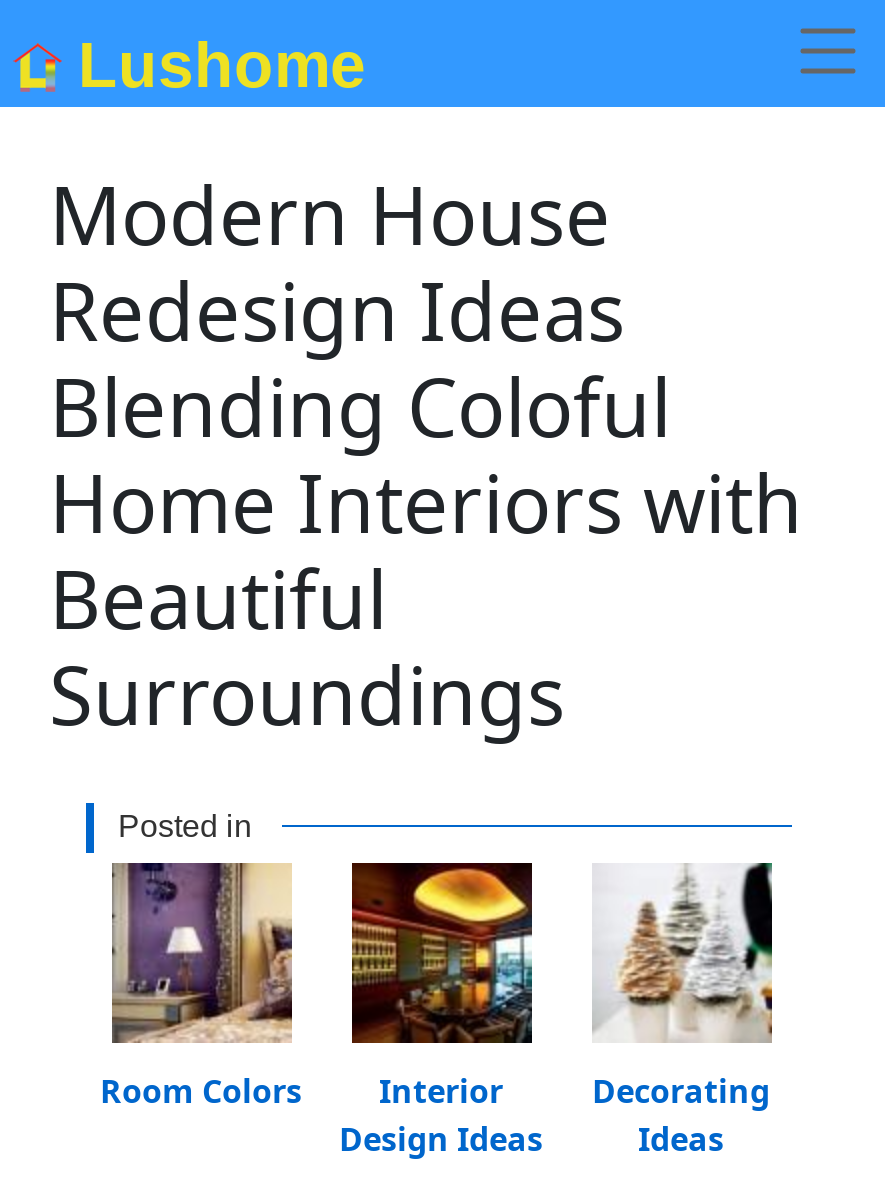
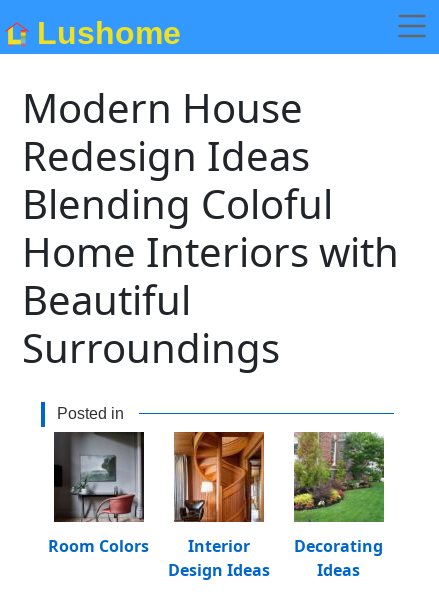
- [image]
+ [image]

- [image]
+ [image]

- [image]
+ [image]
